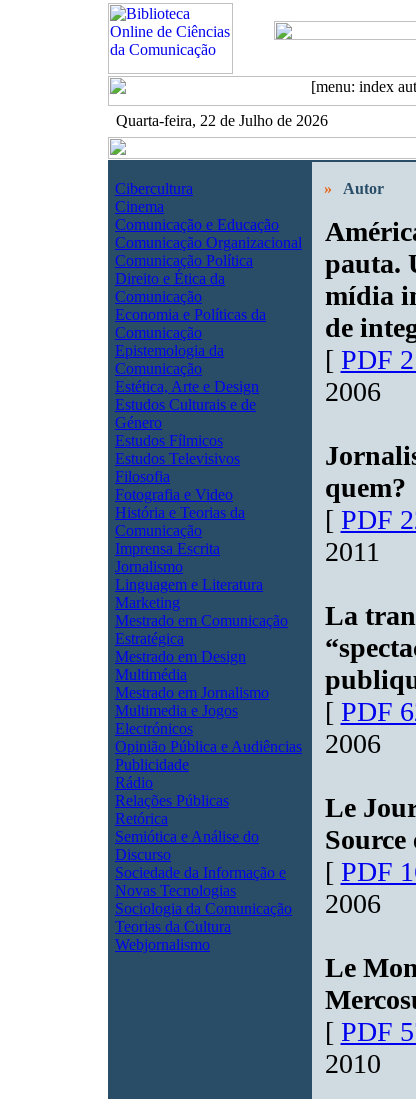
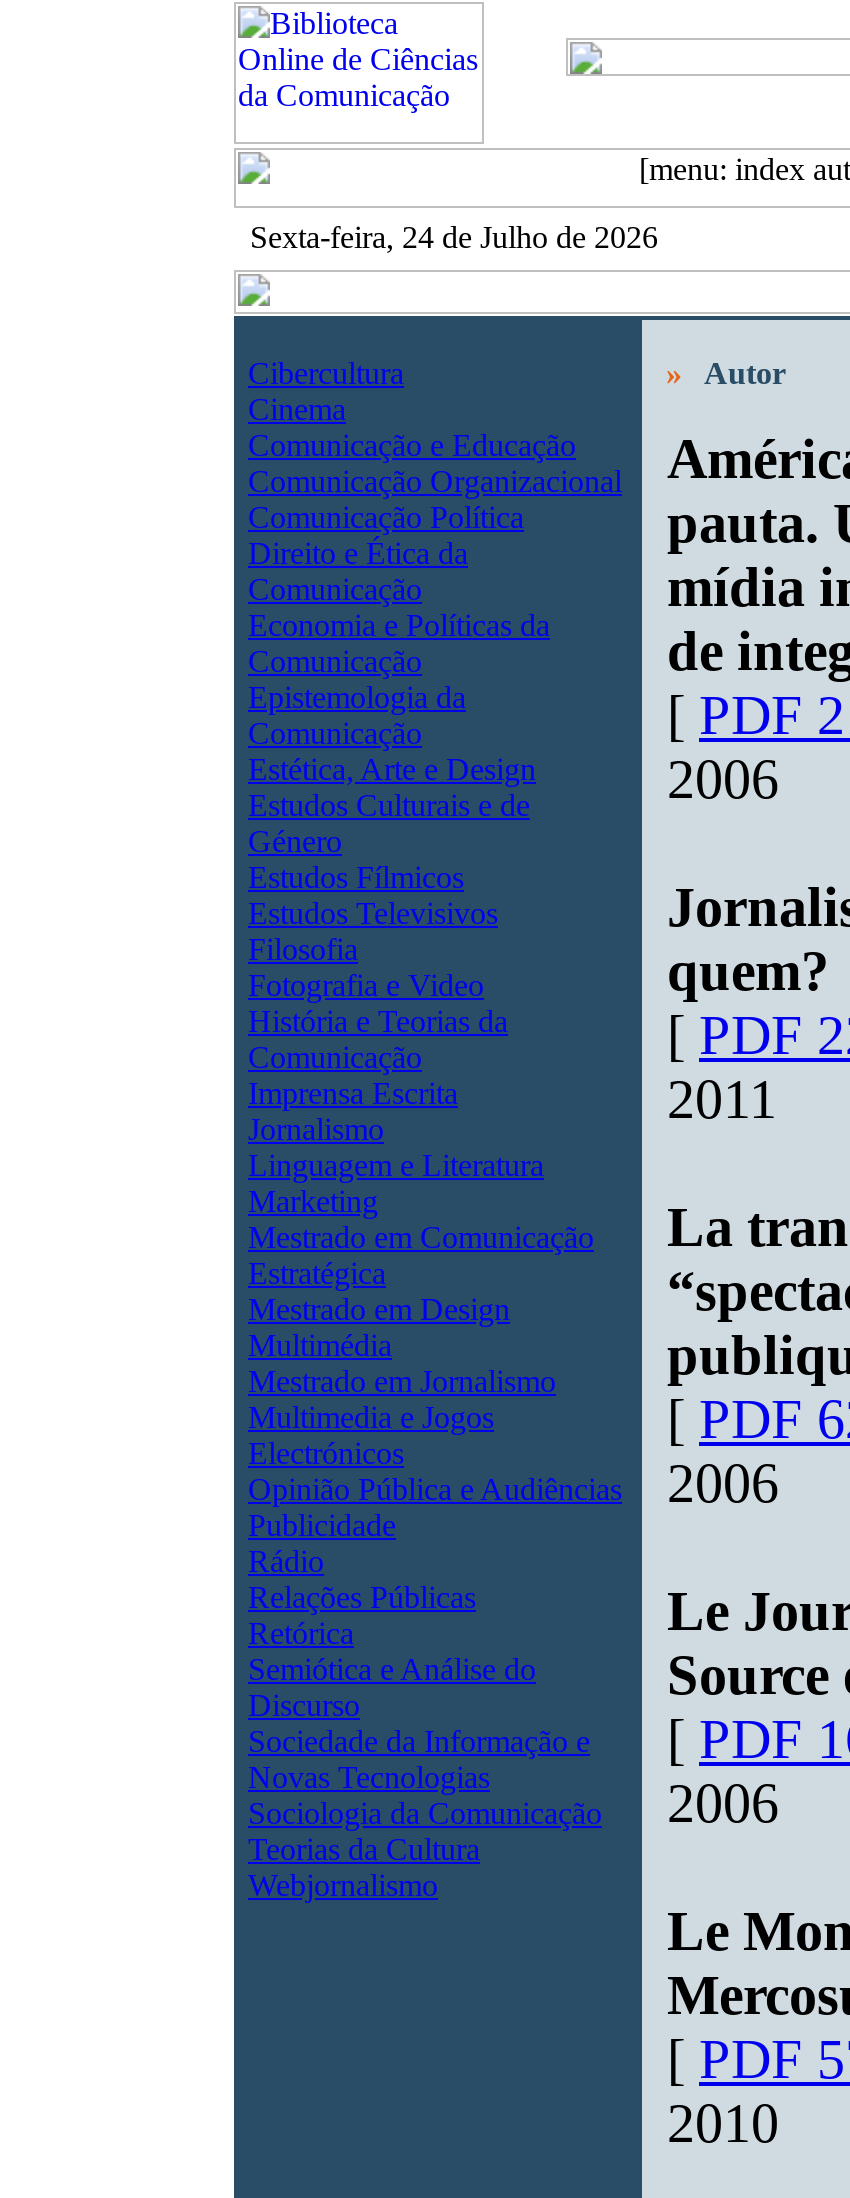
- Quarta-feira, 22 de Julho de 2026
+ Sexta-feira, 24 de Julho de 2026
